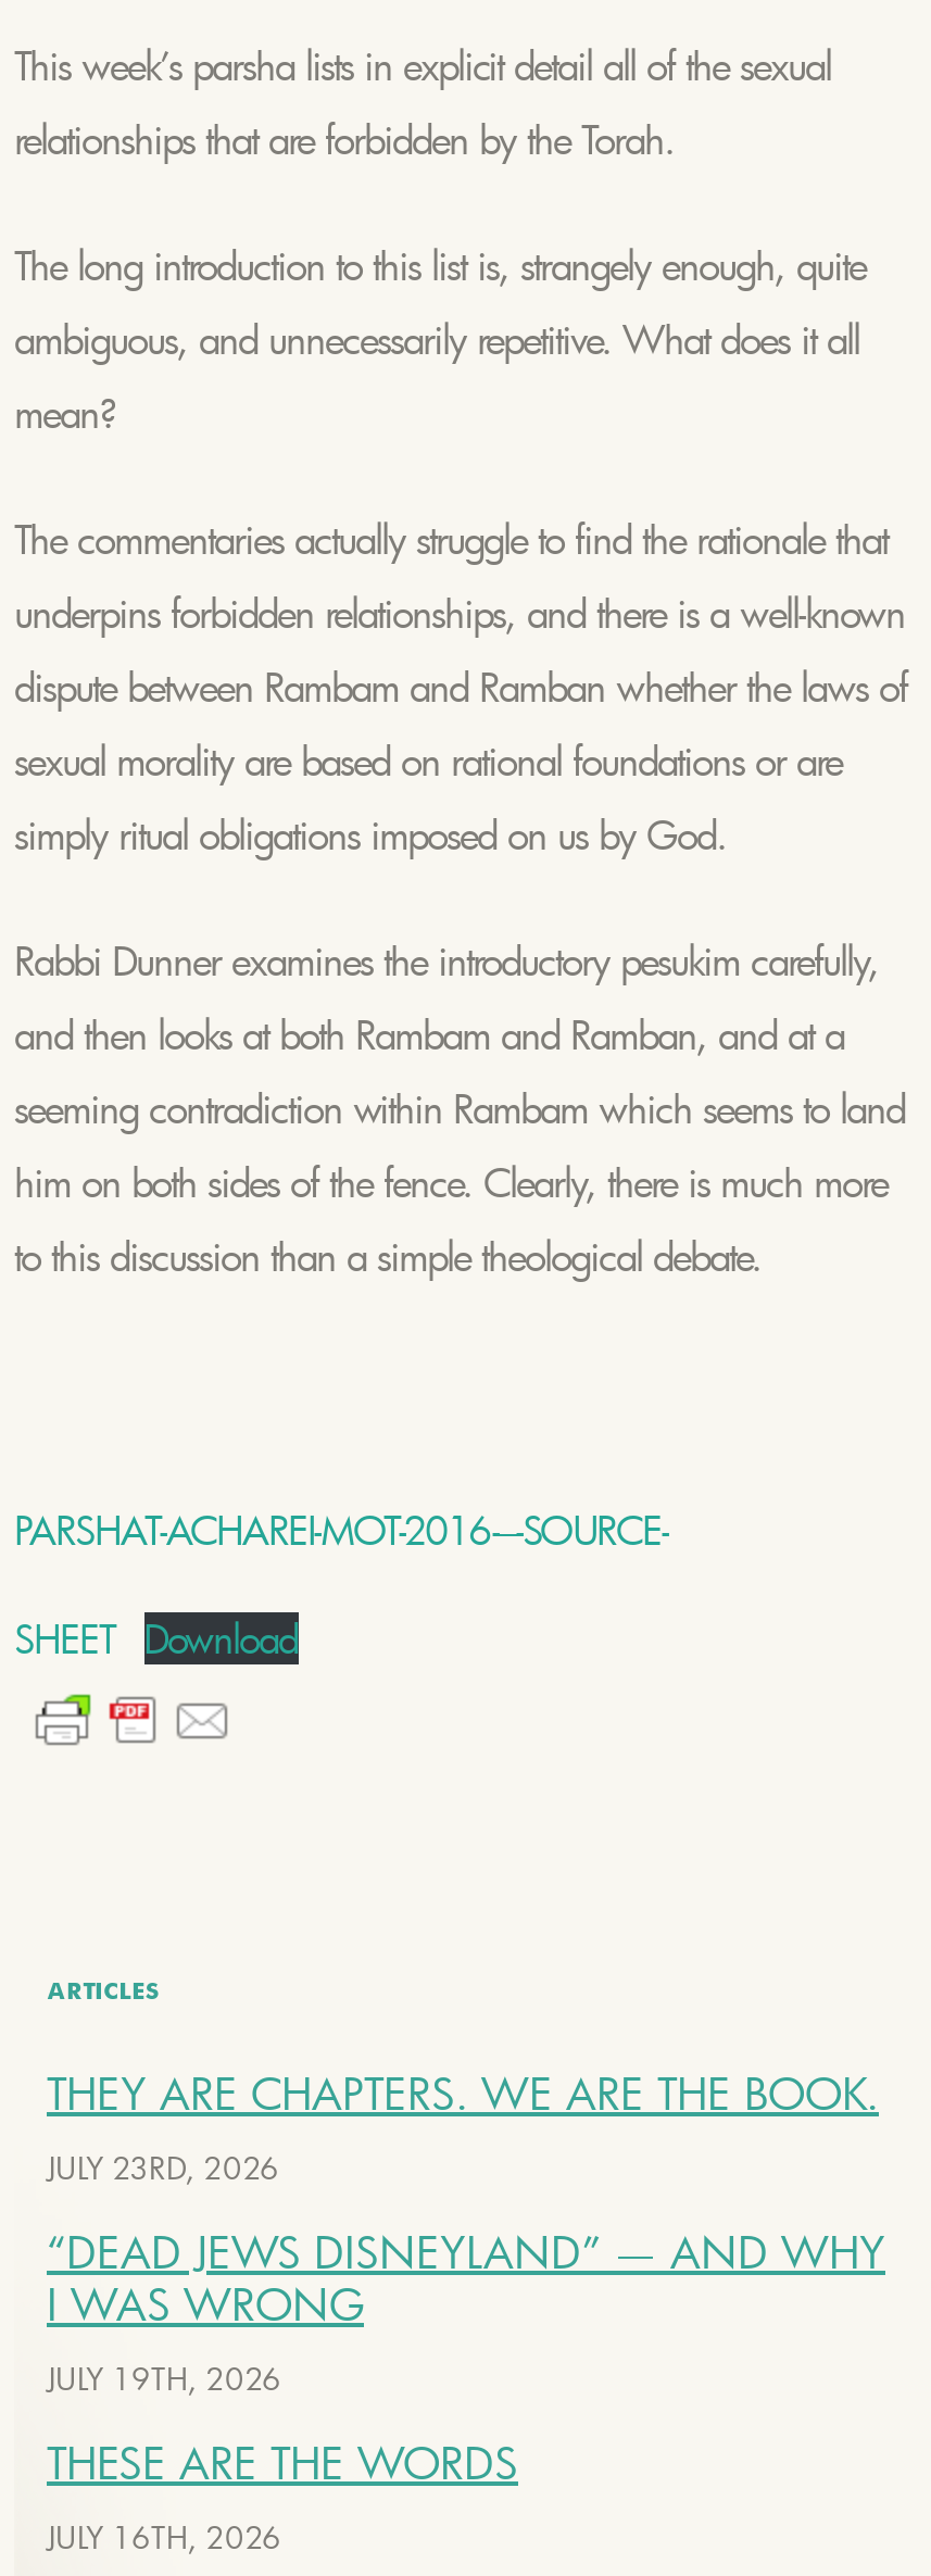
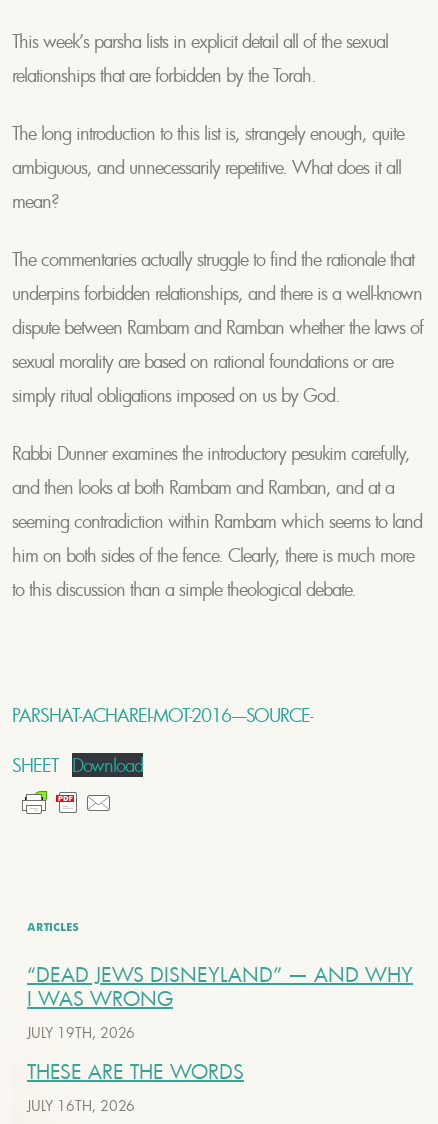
- THEY ARE CHAPTERS. WE ARE THE BOOK.
- JULY 23RD, 2026
